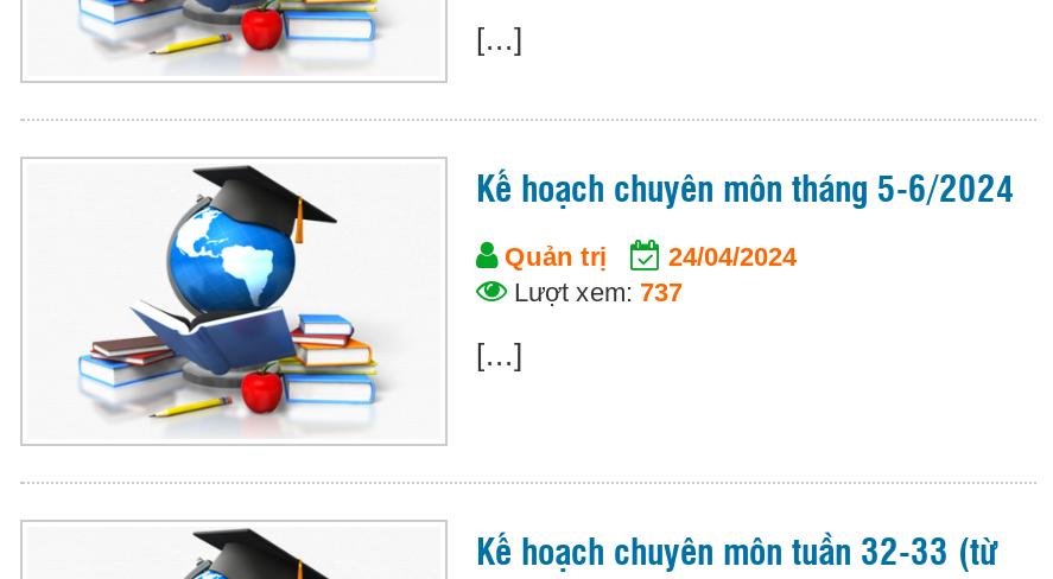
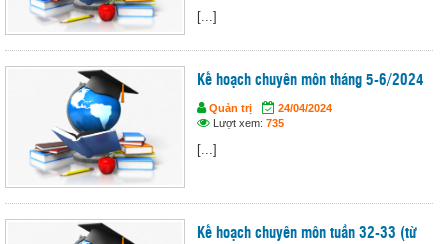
- Lượt xem: 737
+ Lượt xem: 735
